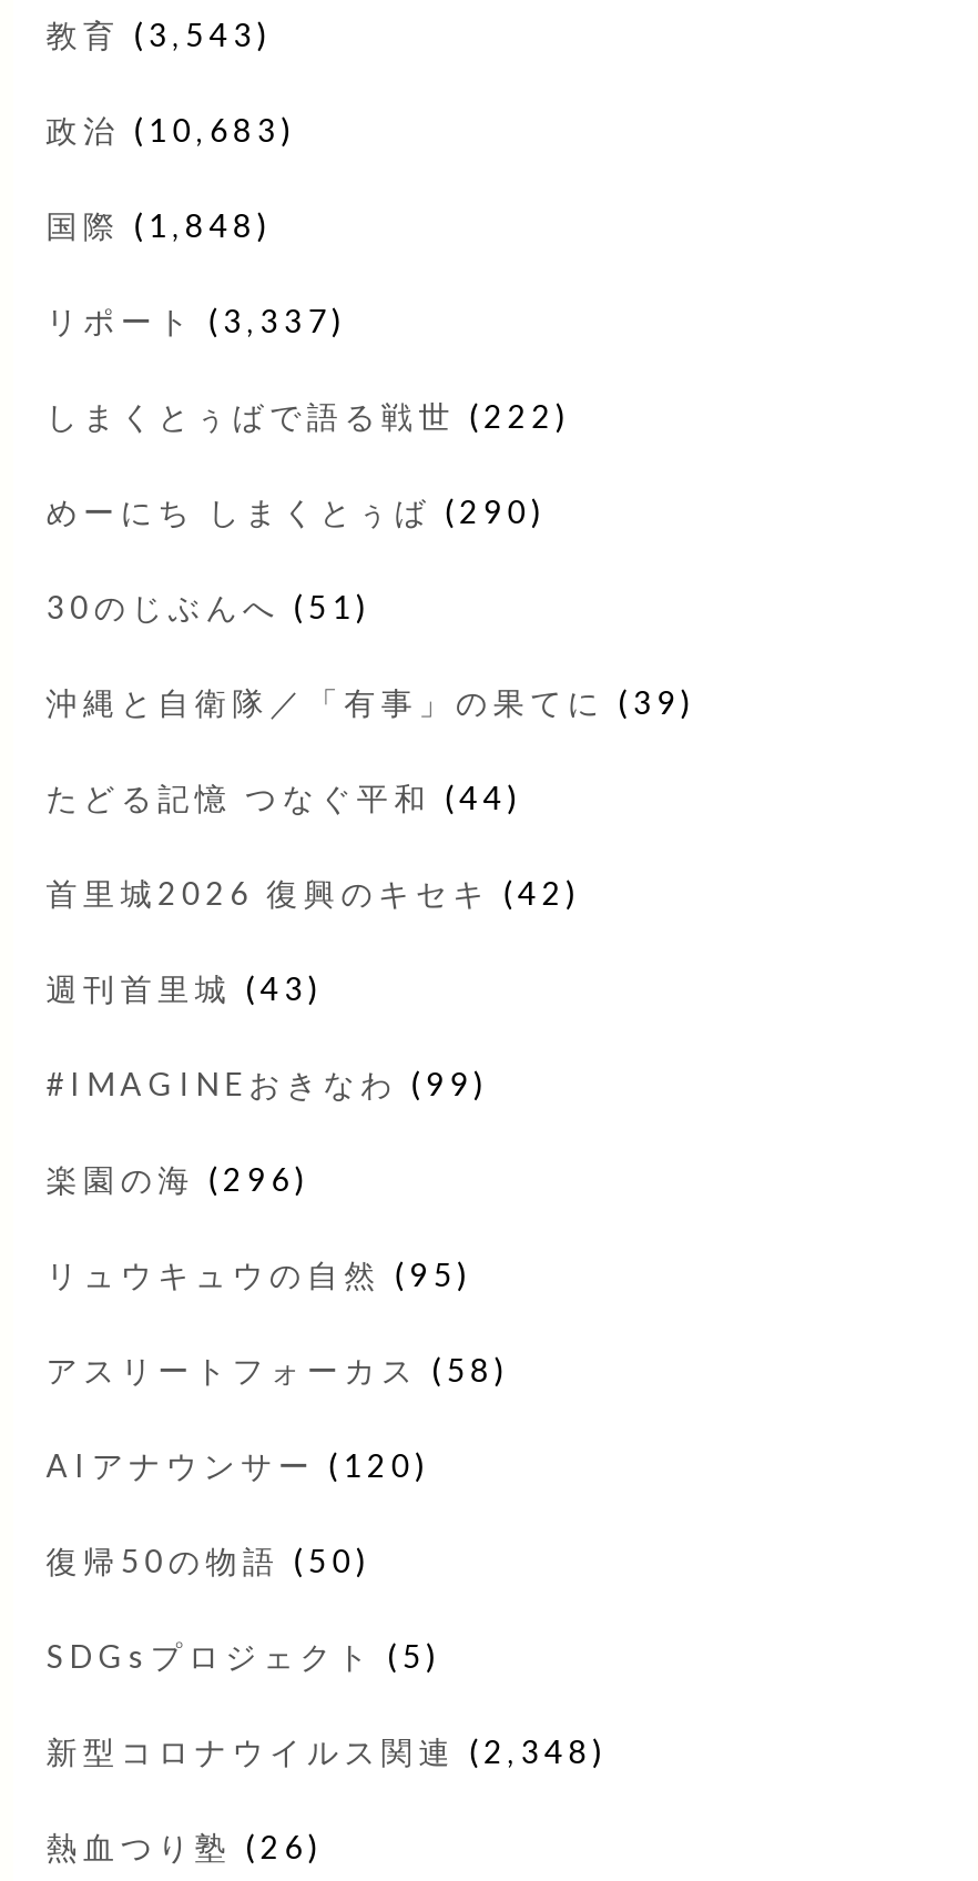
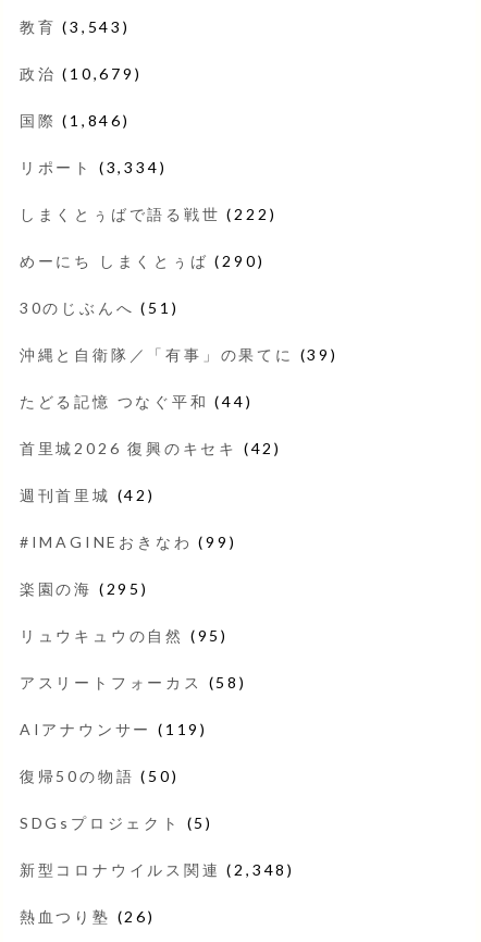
- 政治(10,683)
+ 政治(10,679)

- 国際(1,848)
+ 国際(1,846)

- リポート(3,337)
+ リポート(3,334)

- 週刊首里城(43)
+ 週刊首里城(42)

- 楽園の海(296)
+ 楽園の海(295)

- AIアナウンサー(120)
+ AIアナウンサー(119)
